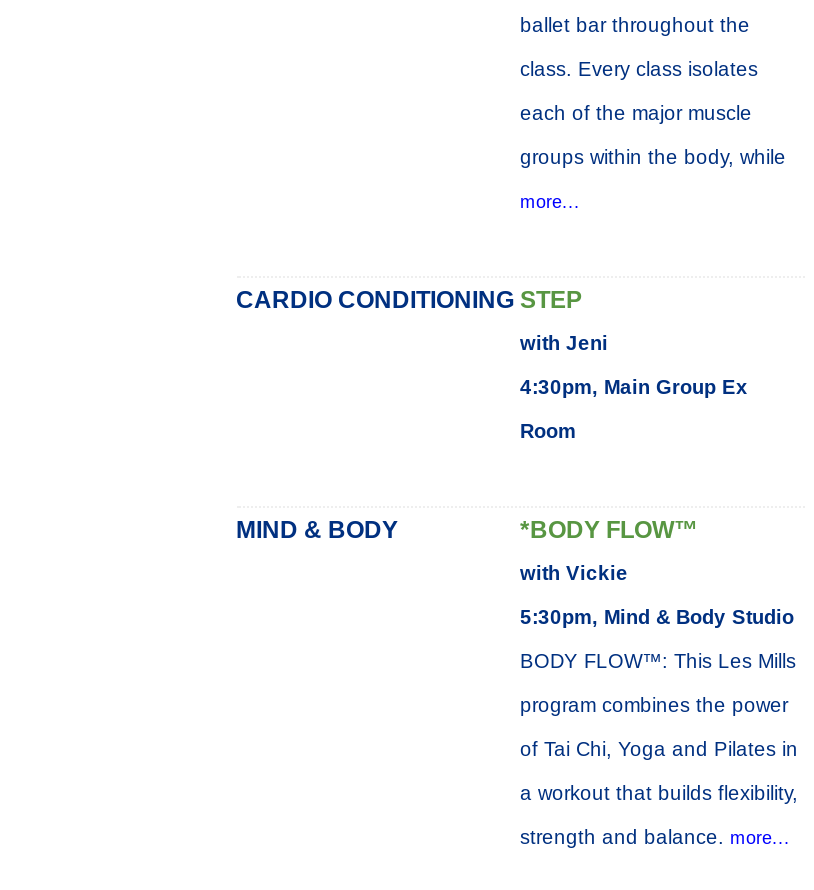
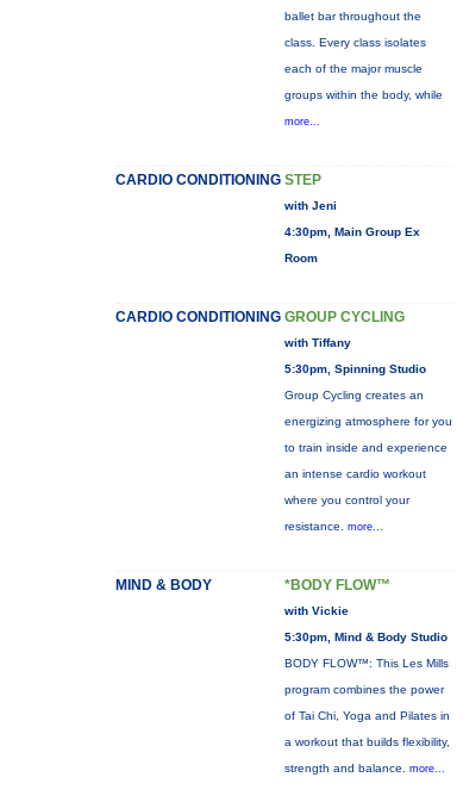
+ CARDIO CONDITIONING GROUP CYCLING
+ with Tiffany
+ 5:30pm, Spinning Studio
+ Group Cycling creates an
+ energizing atmosphere for you
+ to train inside and experience
+ an intense cardio workout
+ where you control your
+ resistance. more...
